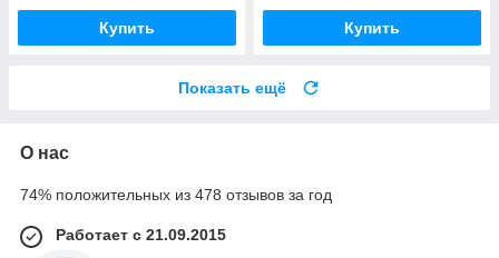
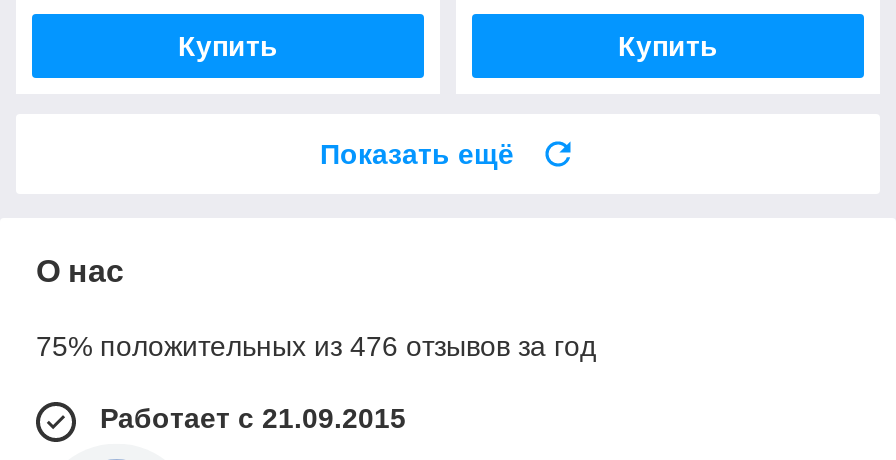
- 74% положительных из 478 отзывов за год
+ 75% положительных из 476 отзывов за год
